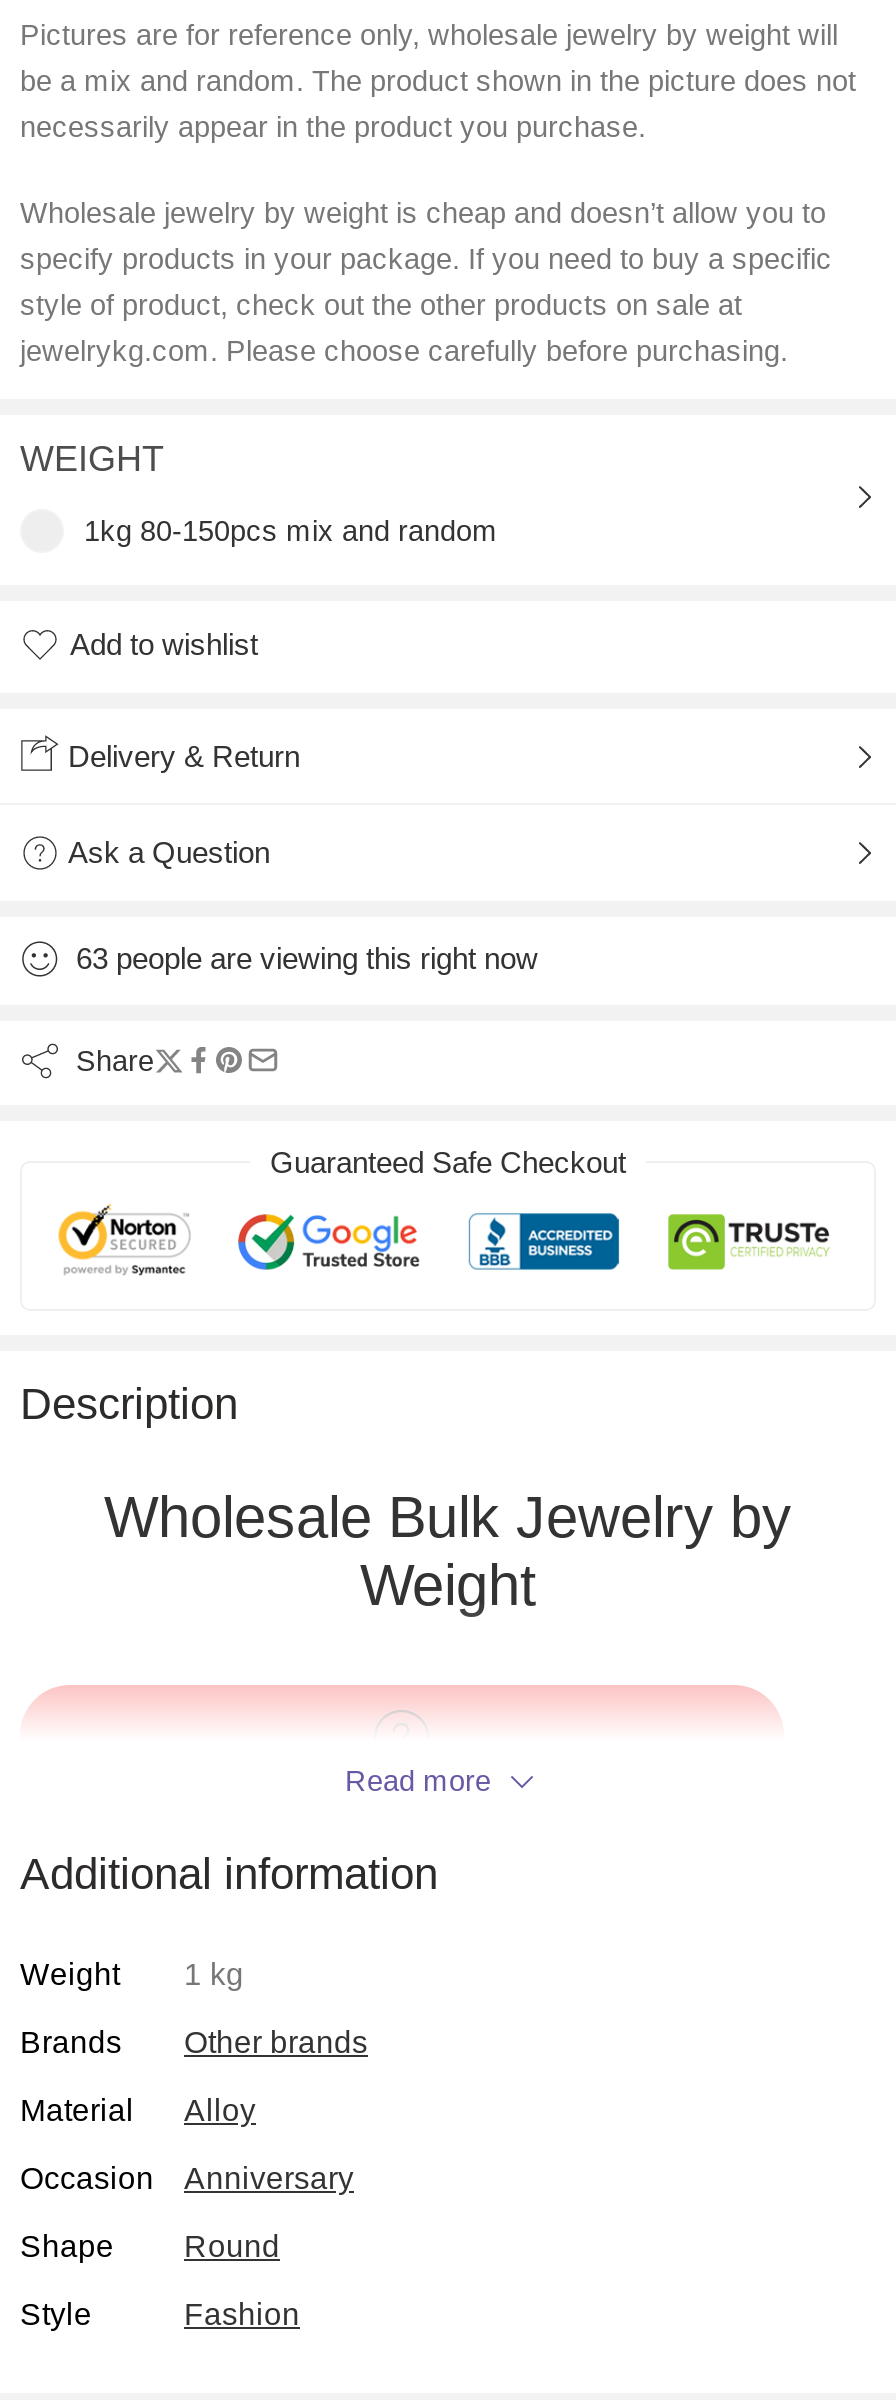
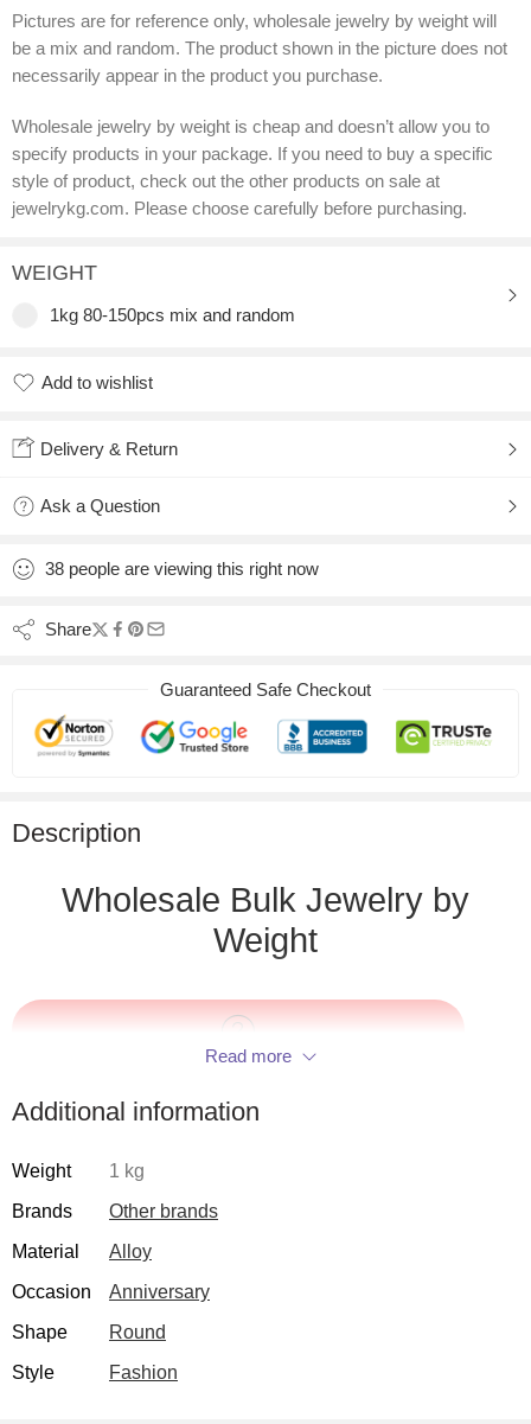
- 63 people are viewing this right now
+ 38 people are viewing this right now
